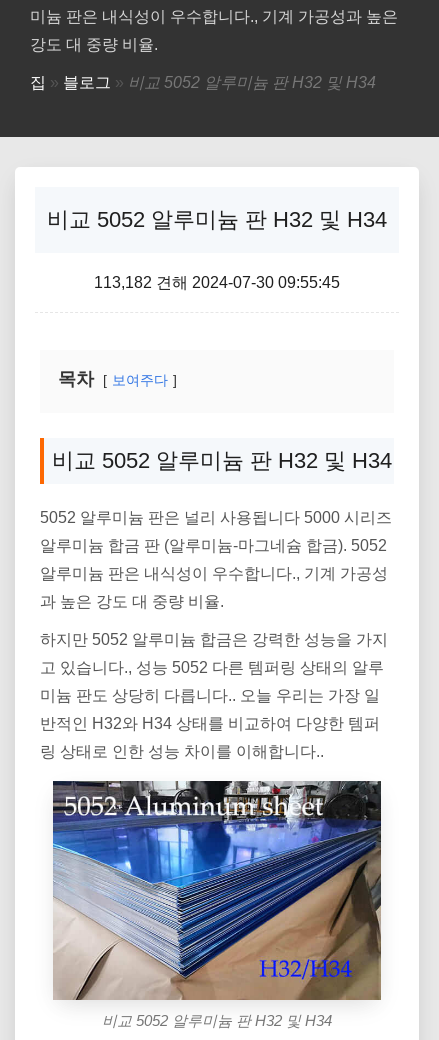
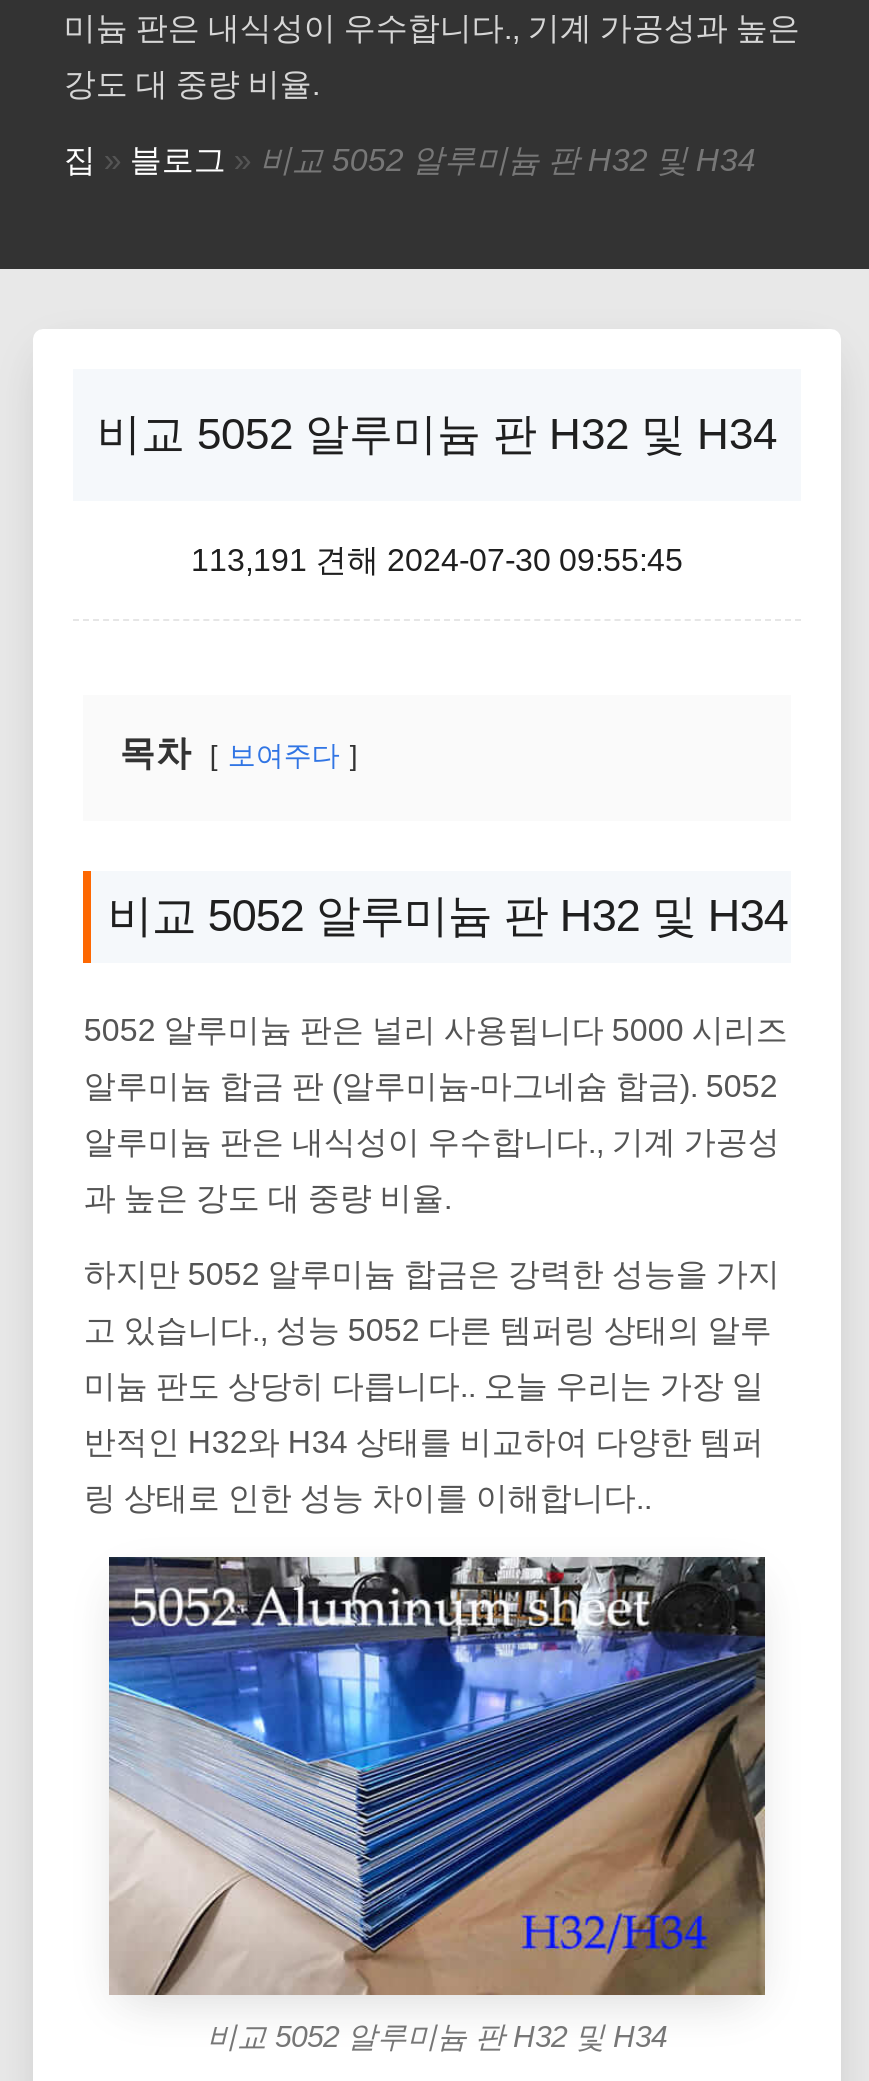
- 113,182 견해 2024-07-30 09:55:45
+ 113,191 견해 2024-07-30 09:55:45
